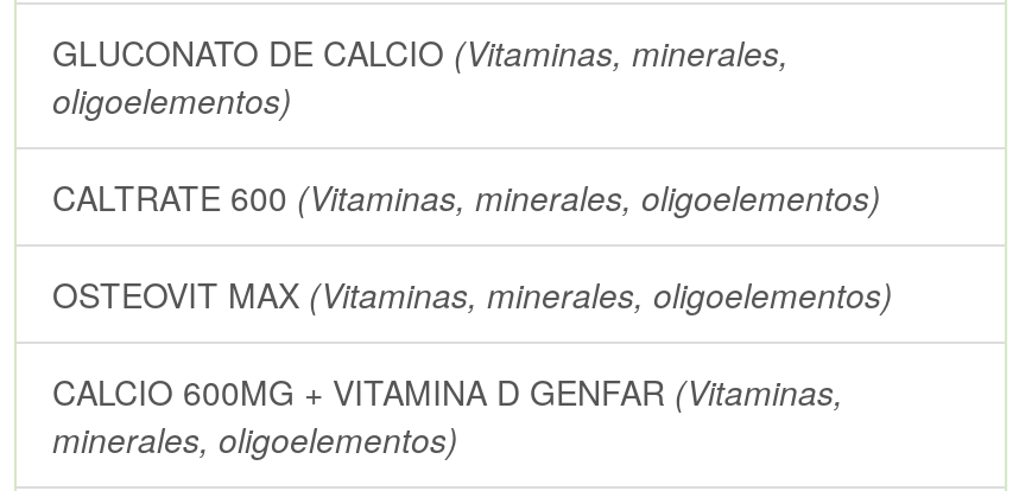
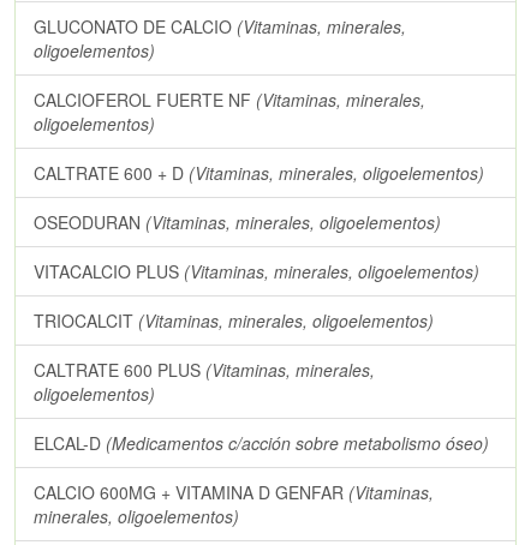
- CALTRATE 600 (Vitaminas, minerales, oligoelementos)
- OSTEOVIT MAX (Vitaminas, minerales, oligoelementos)
+ CALCIOFEROL FUERTE NF (Vitaminas, minerales,
+ oligoelementos)
+ CALTRATE 600 + D (Vitaminas, minerales, oligoelementos)
+ OSEODURAN (Vitaminas, minerales, oligoelementos)
+ VITACALCIO PLUS (Vitaminas, minerales, oligoelementos)
+ TRIOCALCIT (Vitaminas, minerales, oligoelementos)
+ CALTRATE 600 PLUS (Vitaminas, minerales,
+ oligoelementos)
+ ELCAL-D (Medicamentos c/acción sobre metabolismo óseo)
